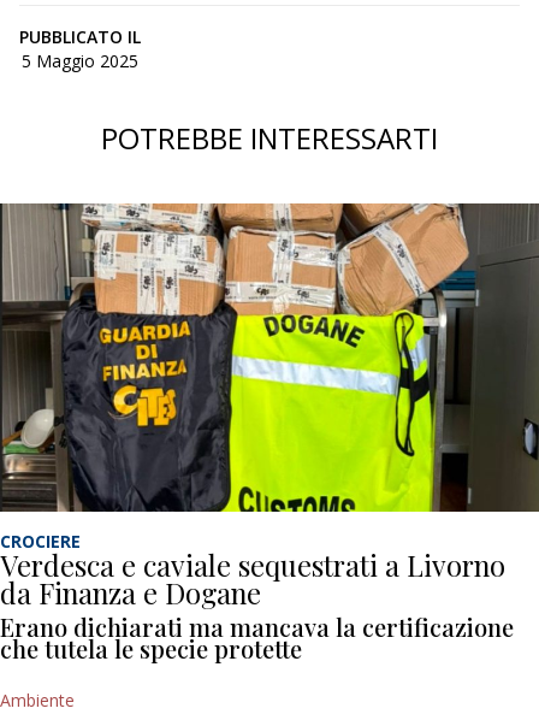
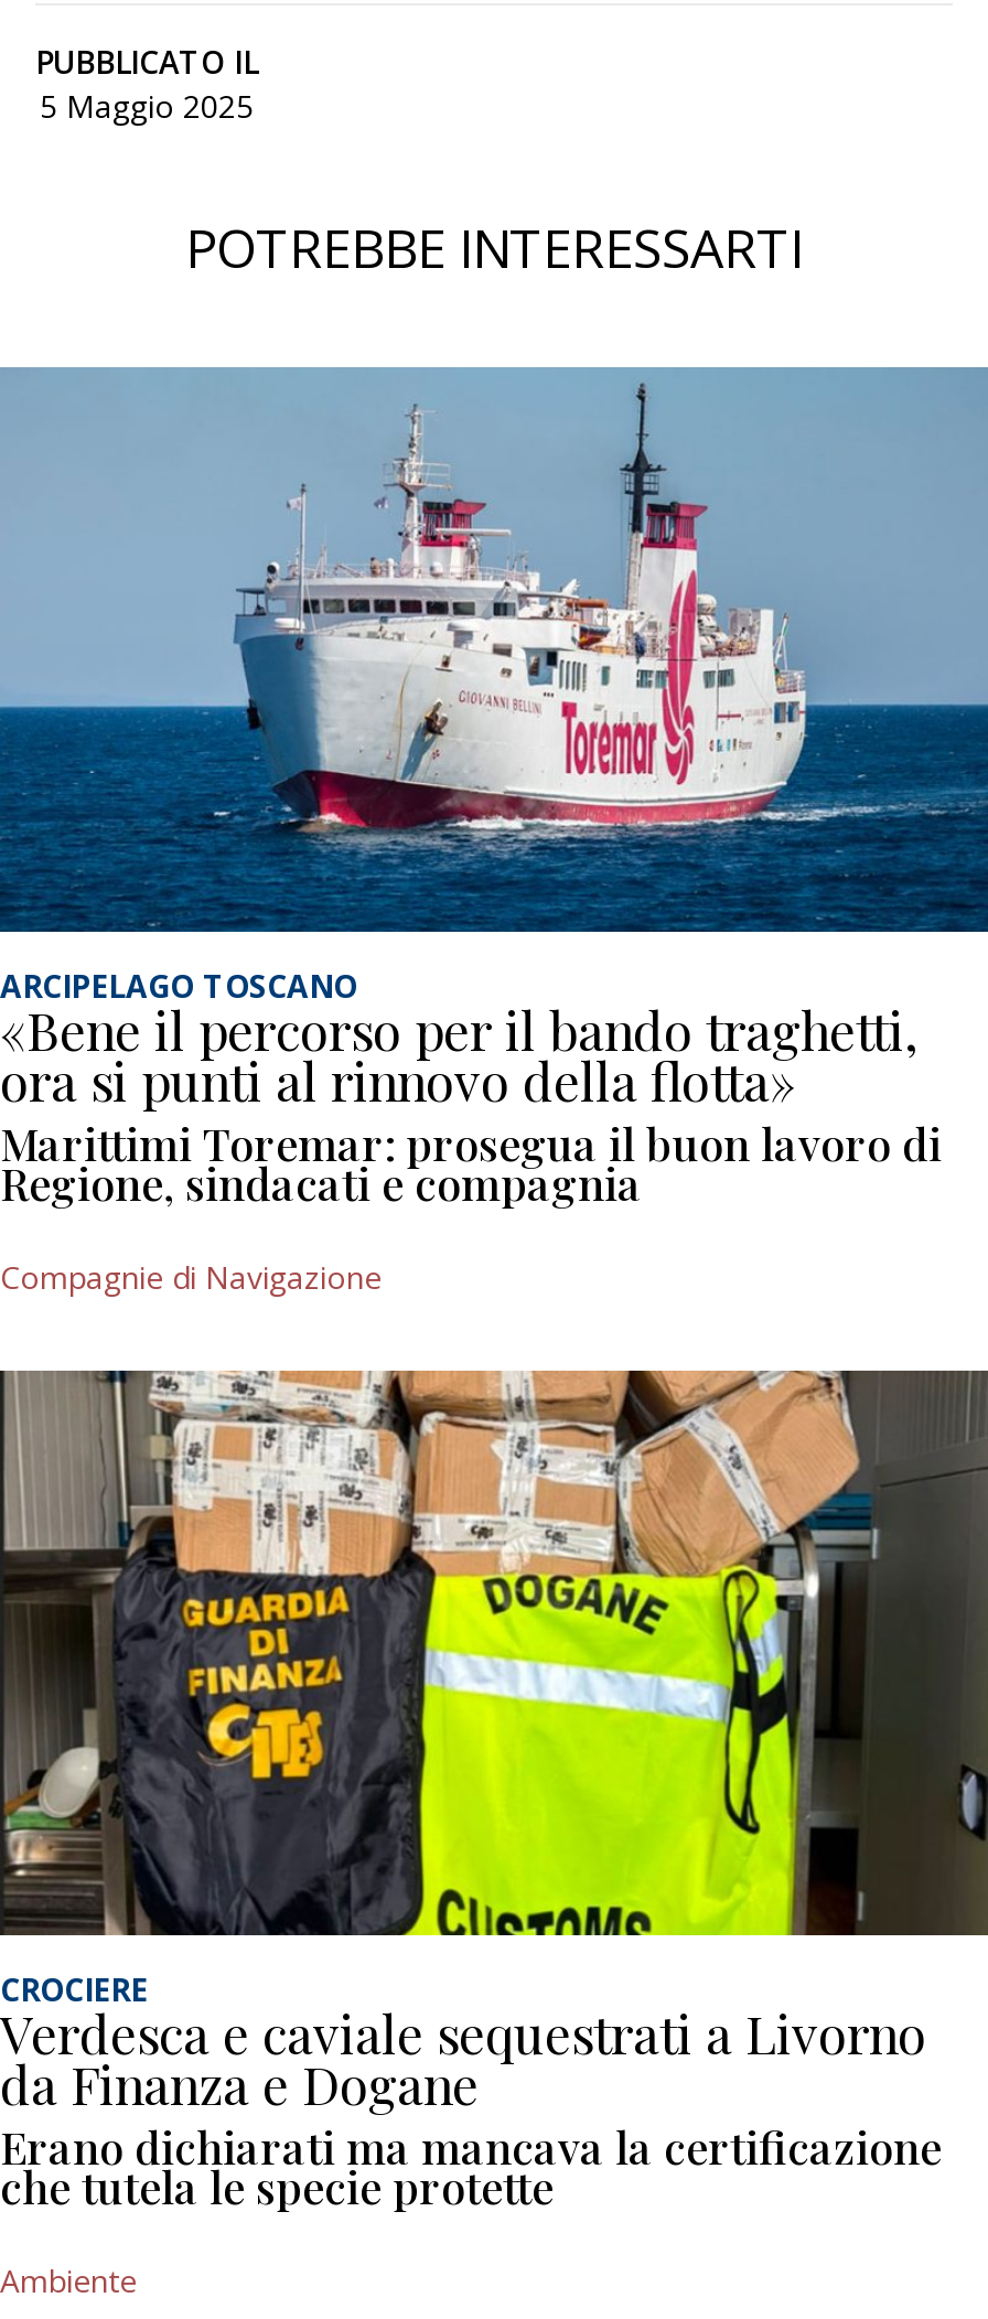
+ [image]
+ ARCIPELAGO TOSCANO
+ «Bene il percorso per il bando traghetti,
+ ora si punti al rinnovo della flotta»
+ Marittimi Toremar: prosegua il buon lavoro di
+ Regione, sindacati e compagnia
+ Compagnie di Navigazione
